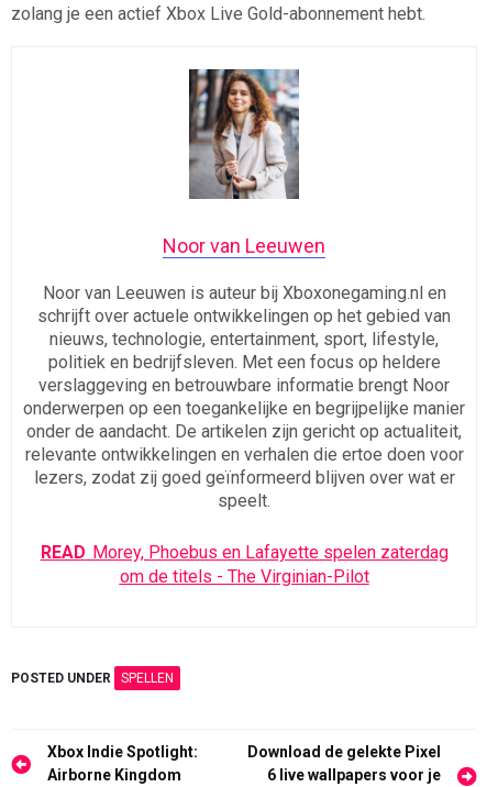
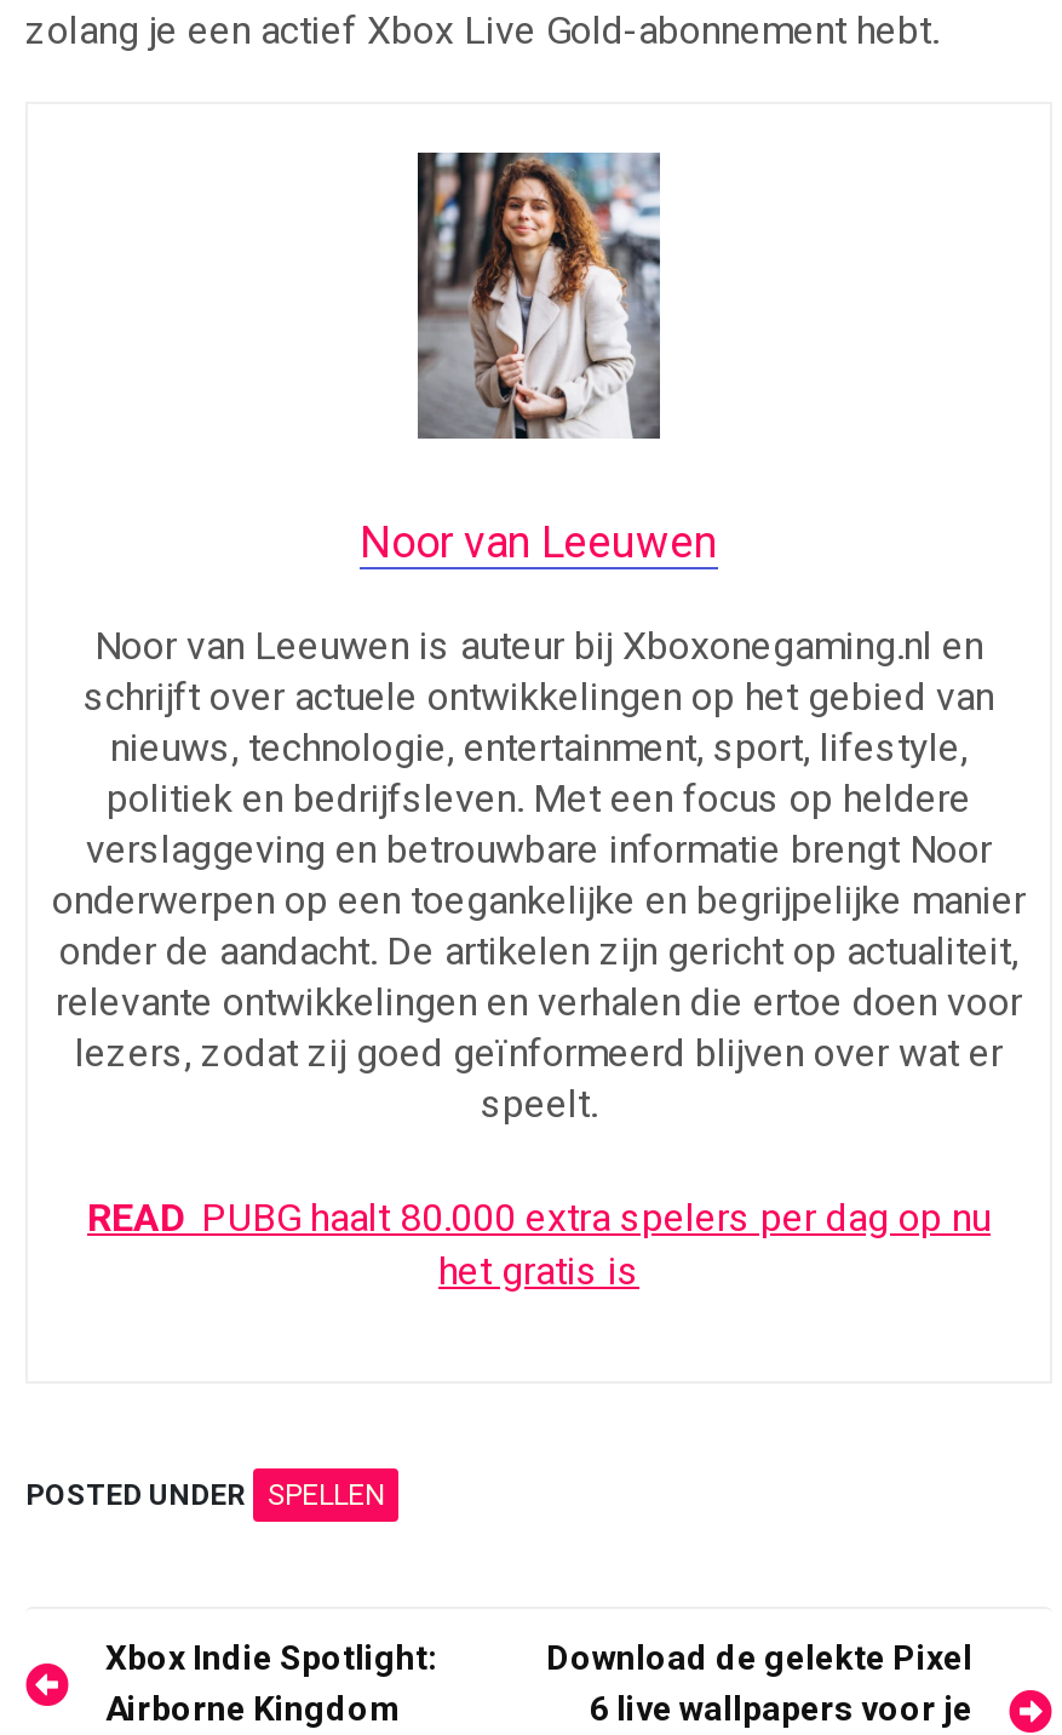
- READ Morey, Phoebus en Lafayette spelen zaterdag
- om de titels - The Virginian-Pilot
+ READ PUBG haalt 80.000 extra spelers per dag op nu
+ het gratis is
